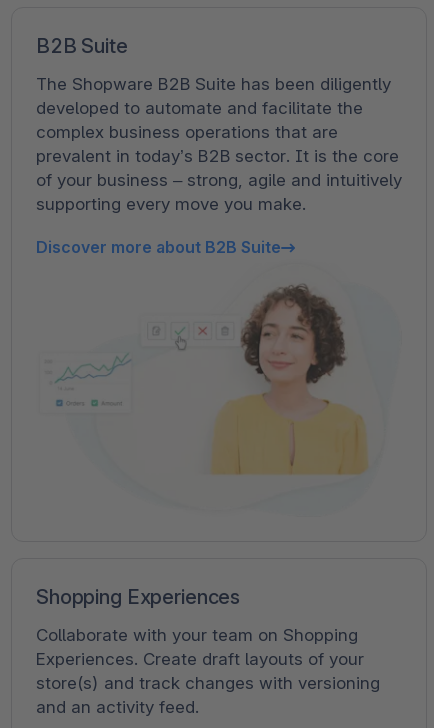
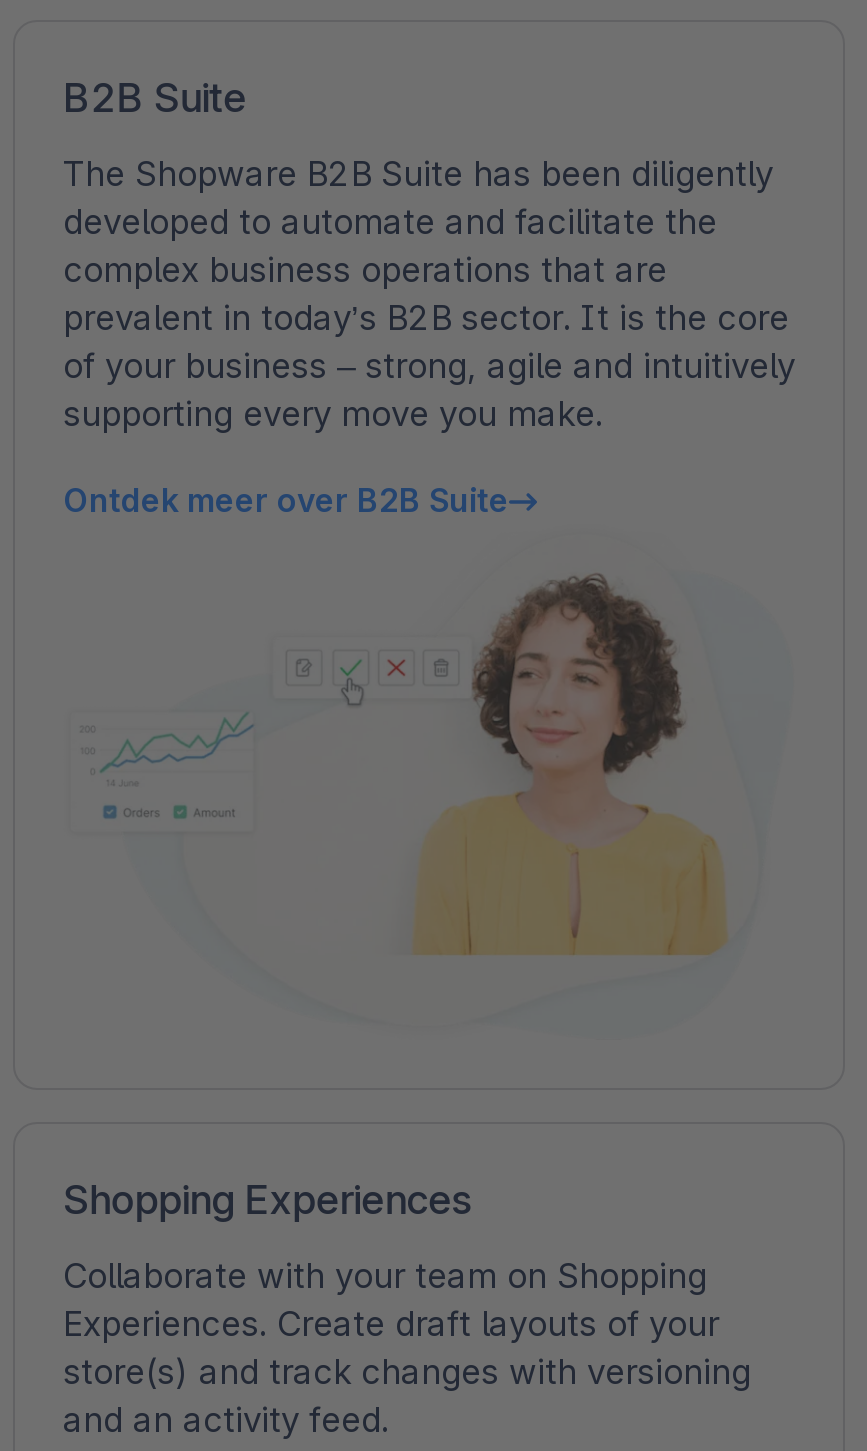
- Discover more about B2B Suite
+ Ontdek meer over B2B Suite
